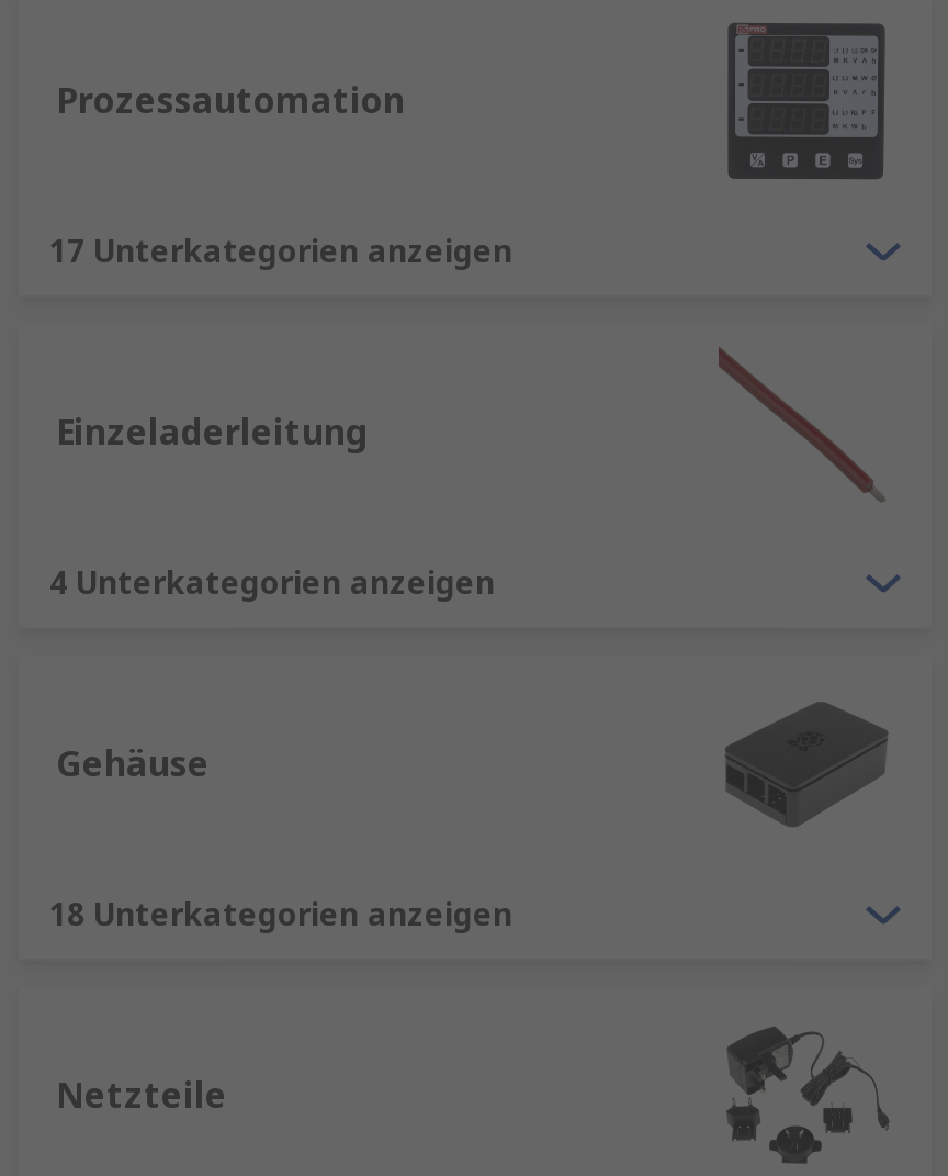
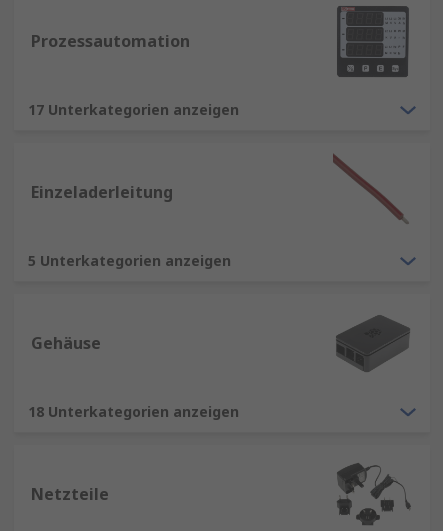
- 4 Unterkategorien anzeigen
+ 5 Unterkategorien anzeigen
